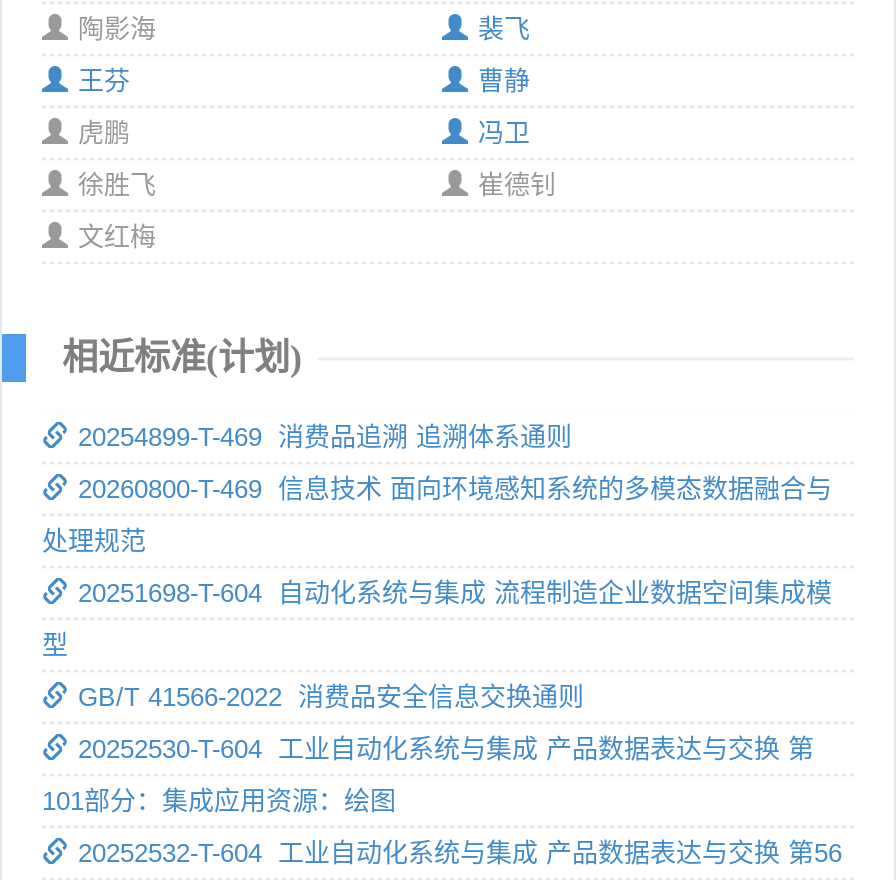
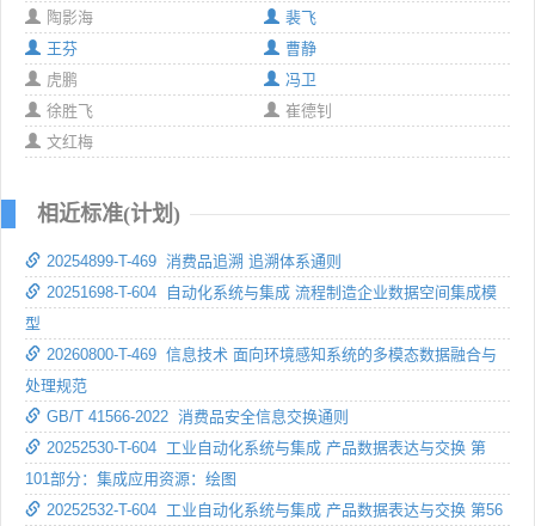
moved down: 20260800-T-469 信息技术 面向环境感知系统的多模态数据融合与 | 处理规范

moved up: 20251698-T-604 自动化系统与集成 流程制造企业数据空间集成模 | 型
